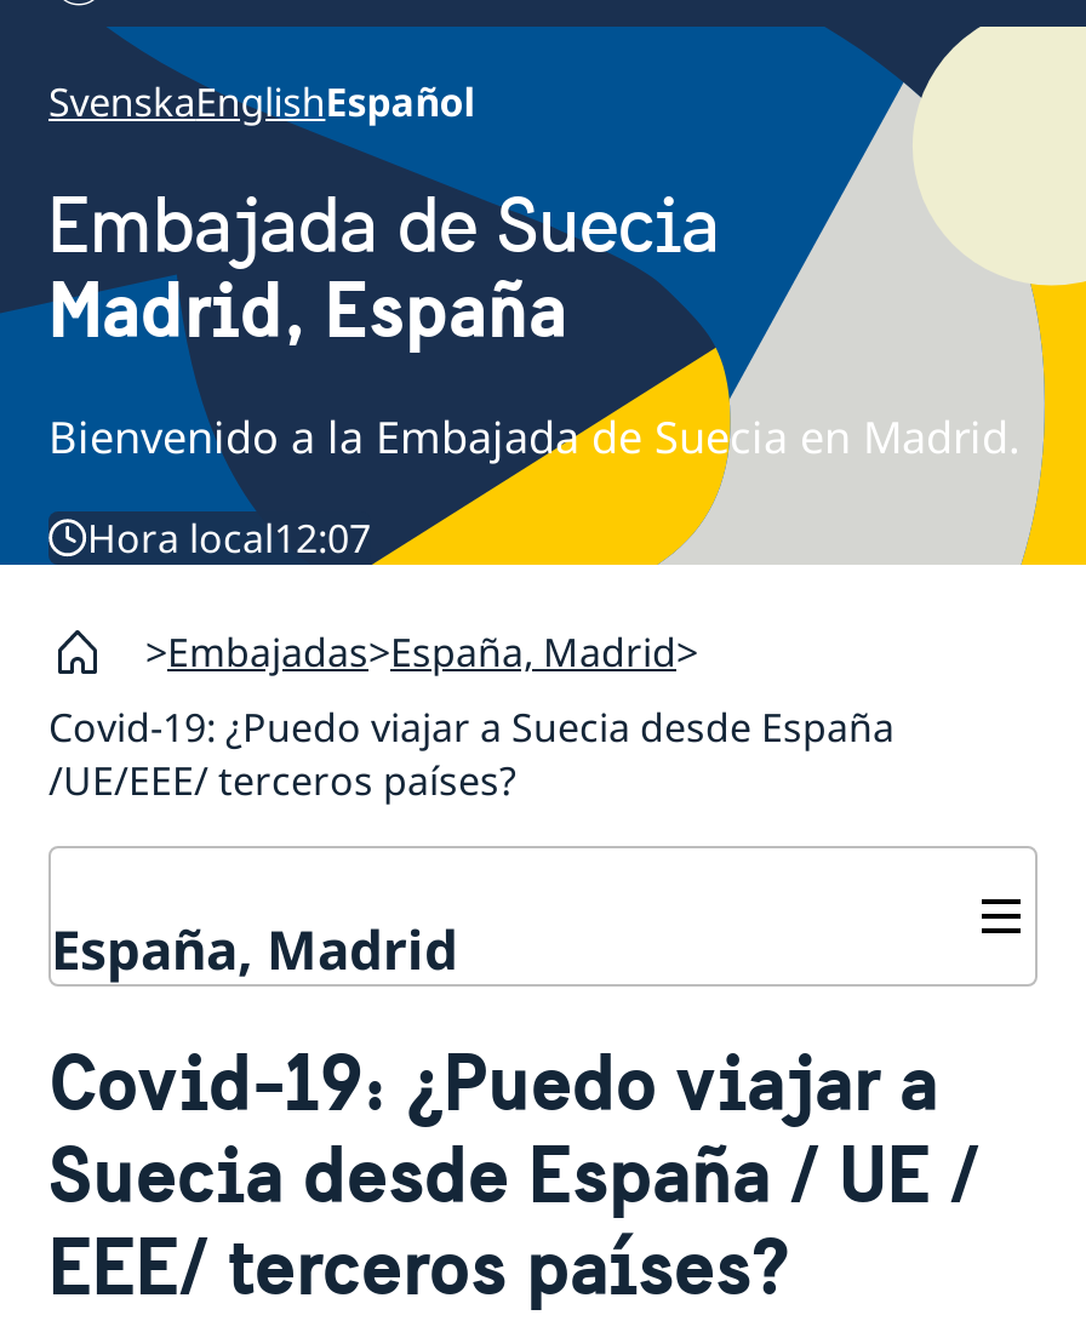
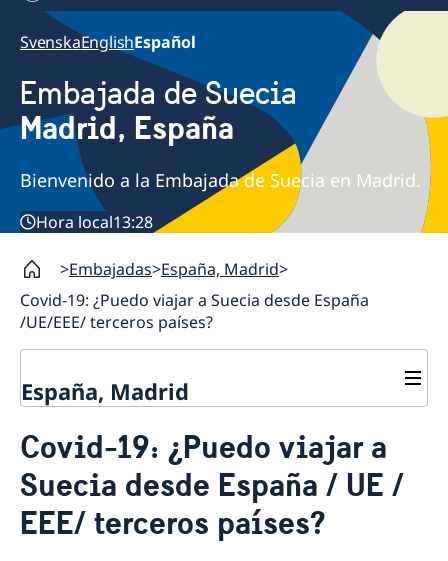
- Hora local12:07
+ Hora local13:28
